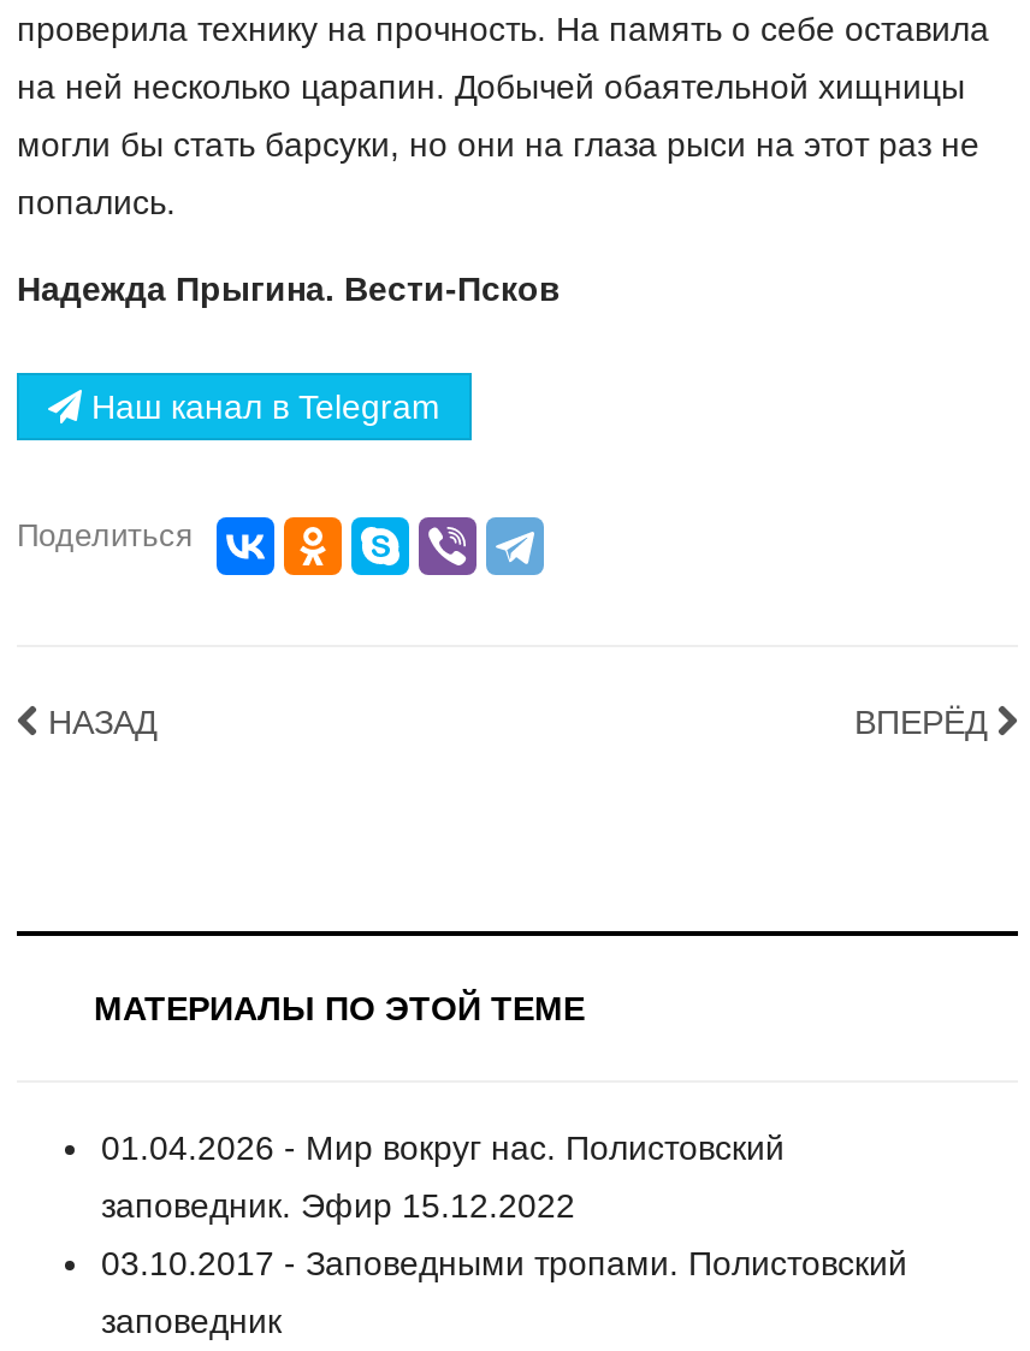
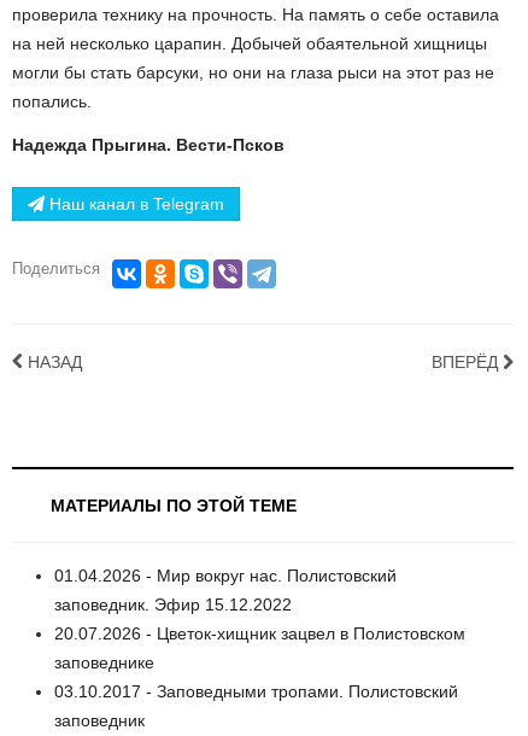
+ 20.07.2026 - Цветок-хищник зацвел в Полистовском
+ заповеднике
